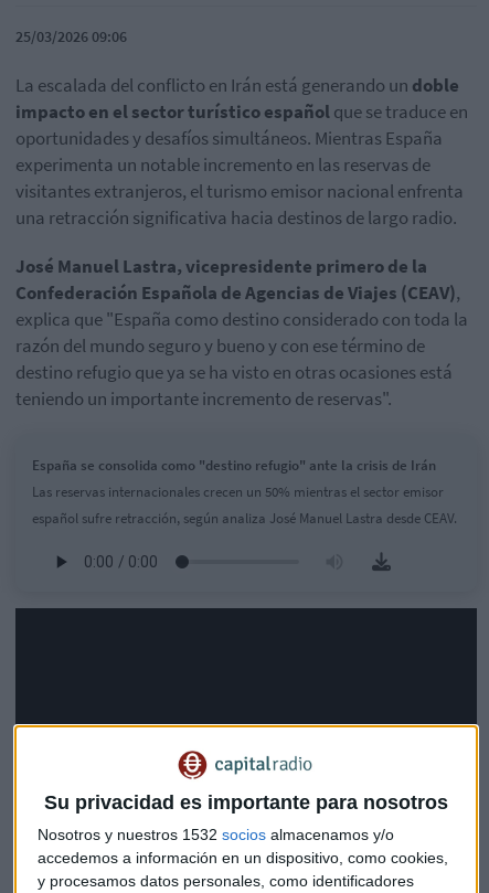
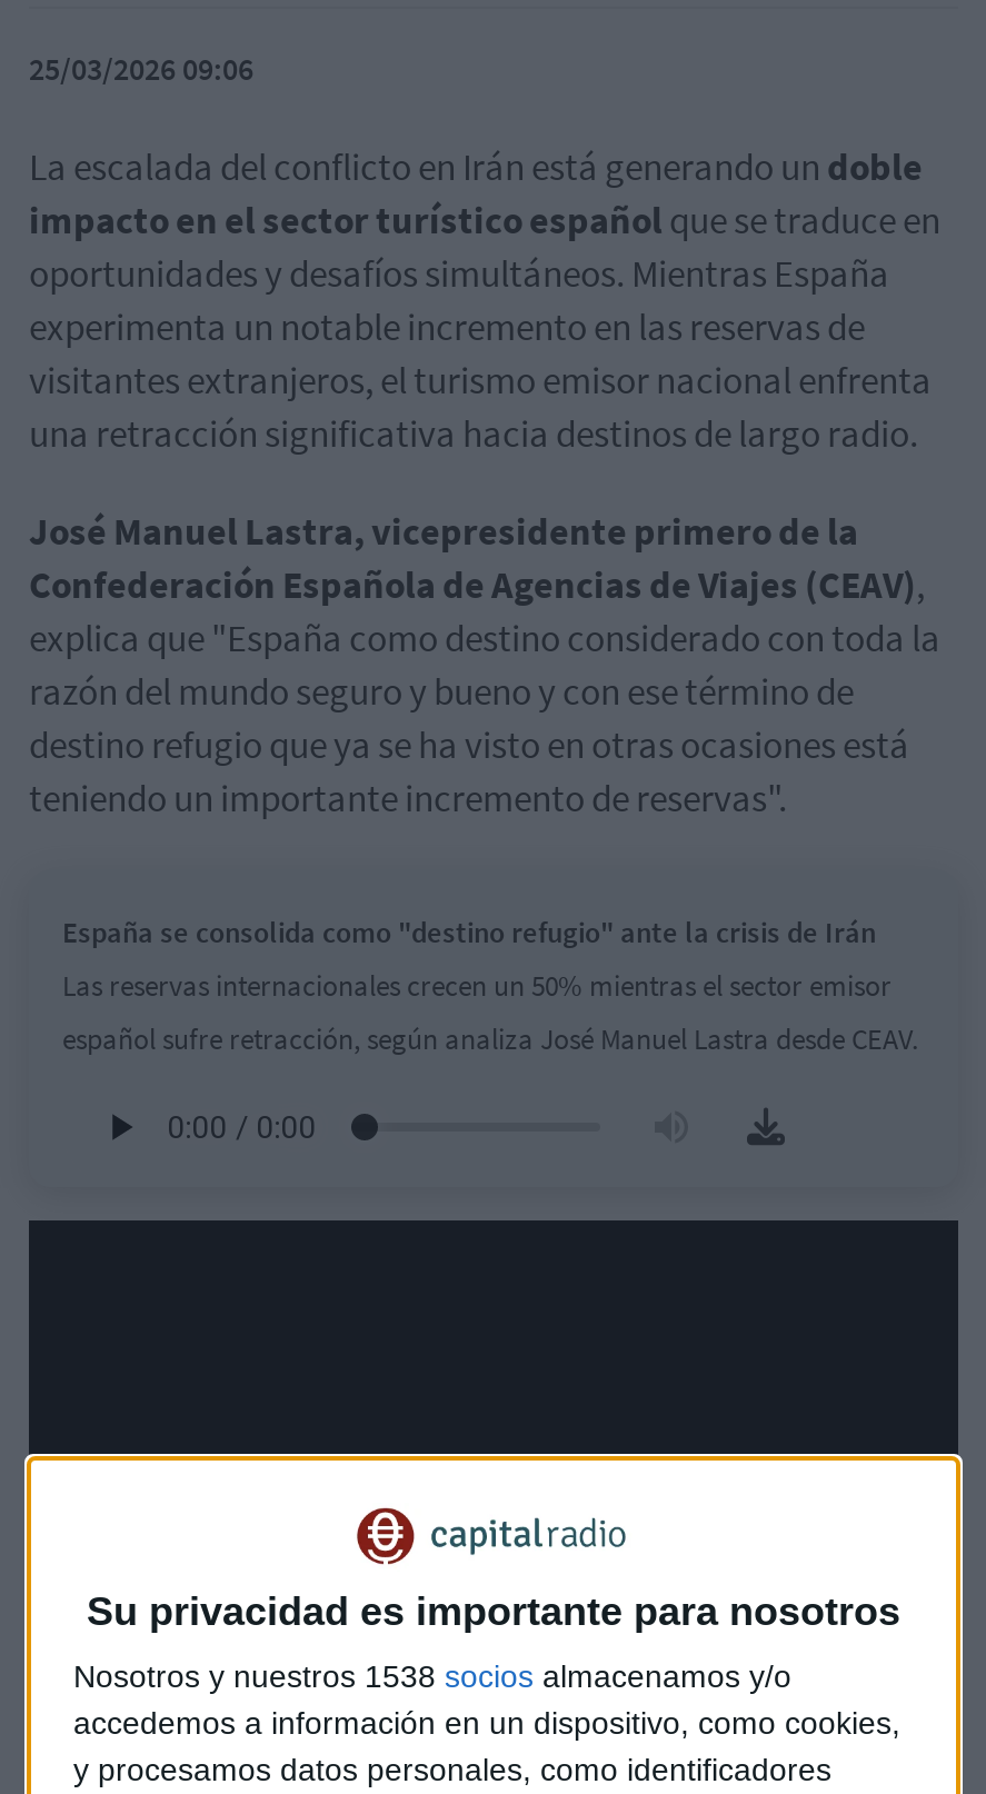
- Nosotros y nuestros 1532 socios almacenamos y/o
+ Nosotros y nuestros 1538 socios almacenamos y/o
